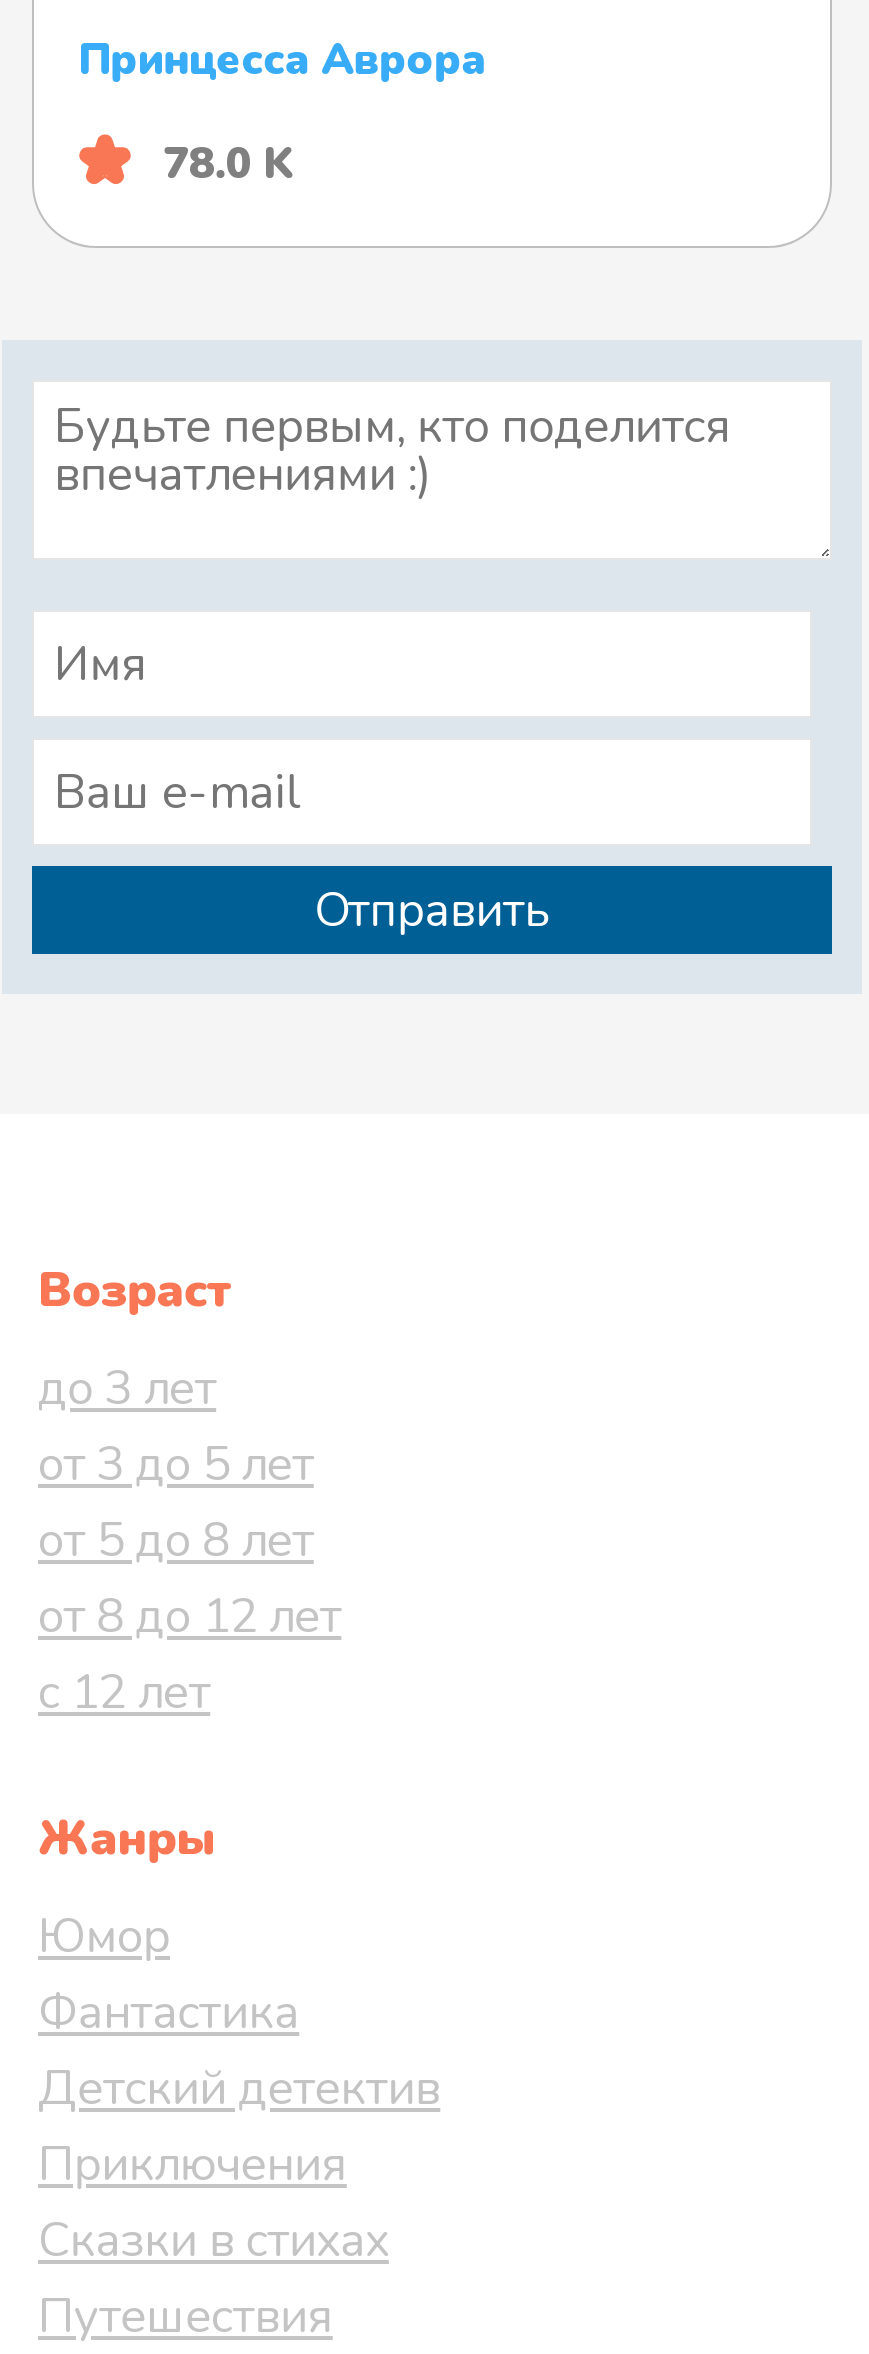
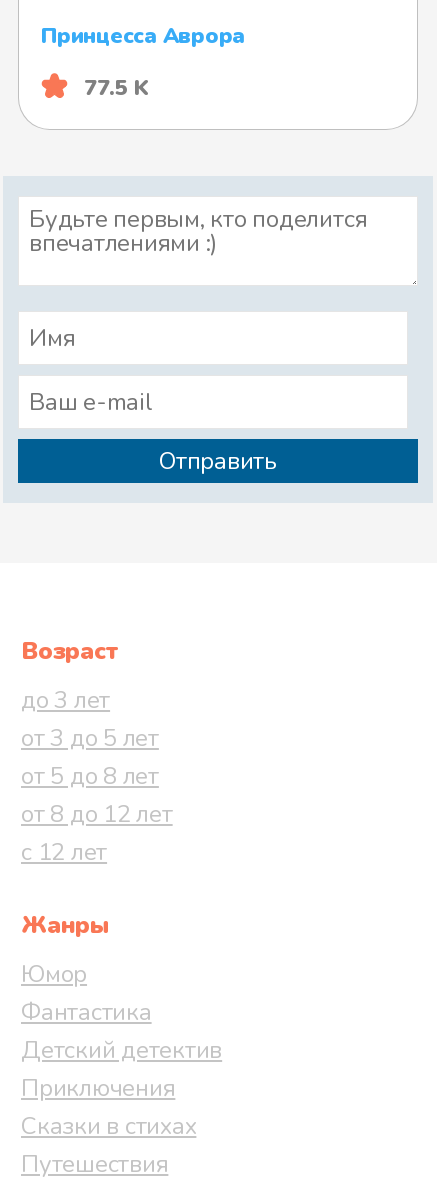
- 78.0 K
+ 77.5 K
